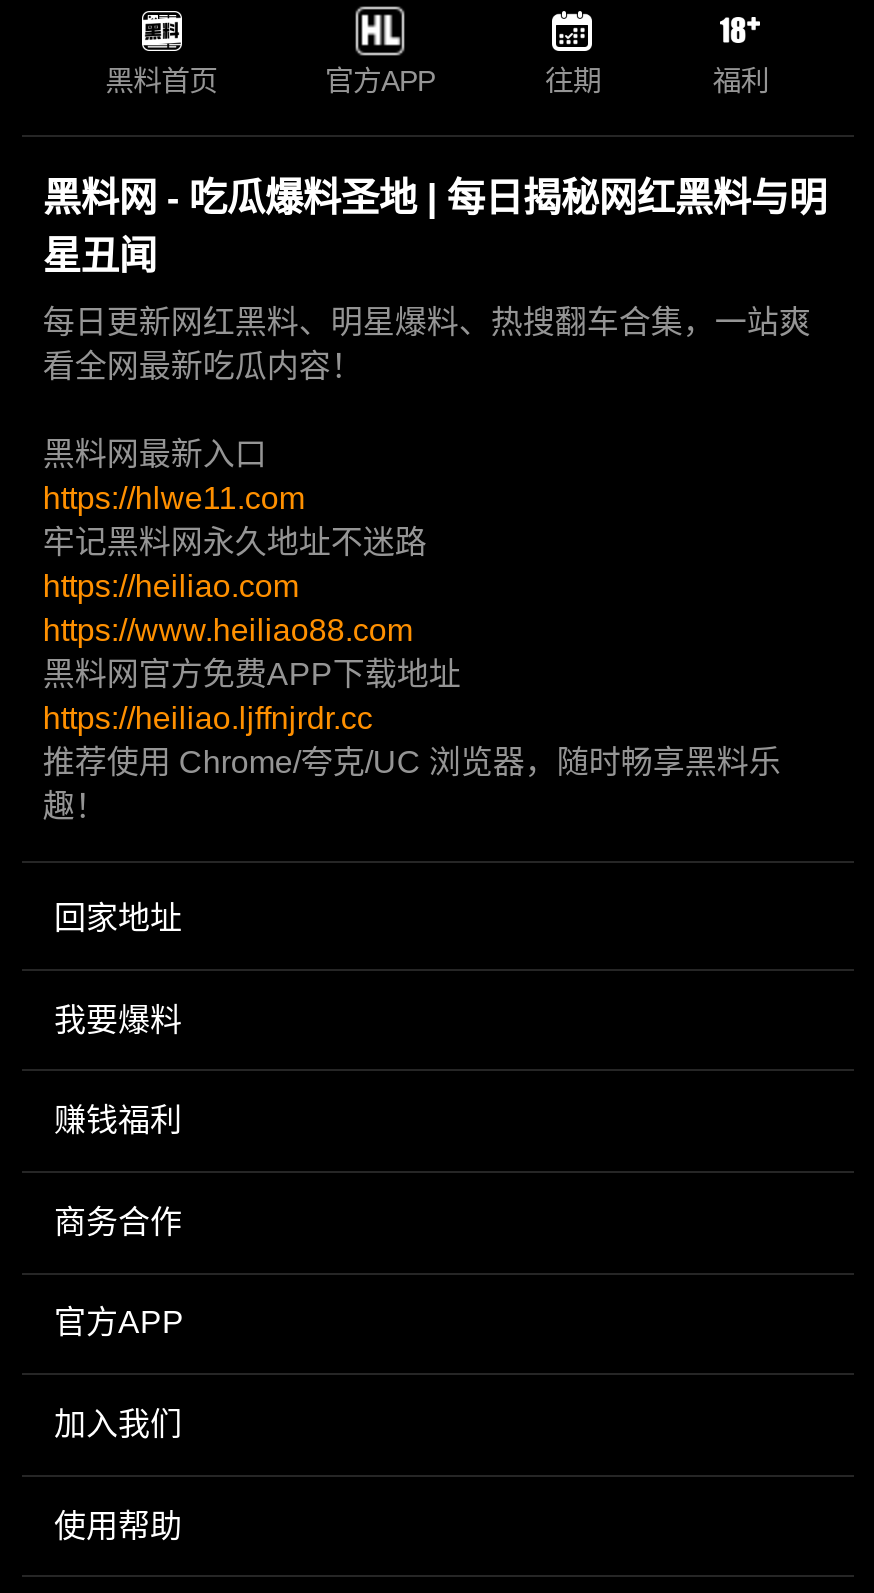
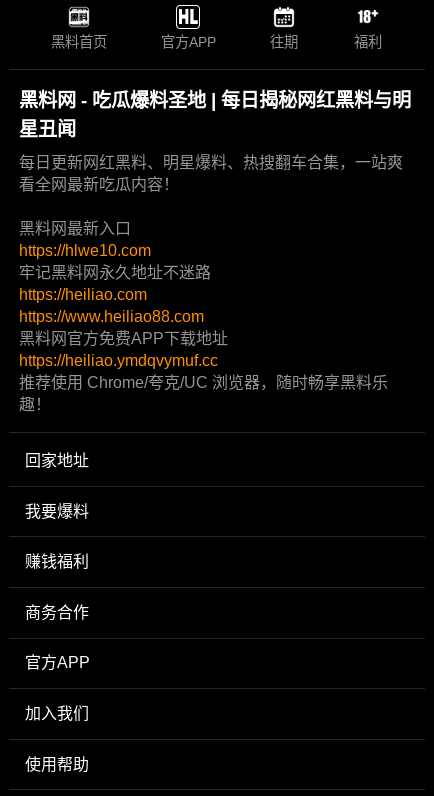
- https://hlwe11.com
+ https://hlwe10.com

- https://heiliao.ljffnjrdr.cc
+ https://heiliao.ymdqvymuf.cc
